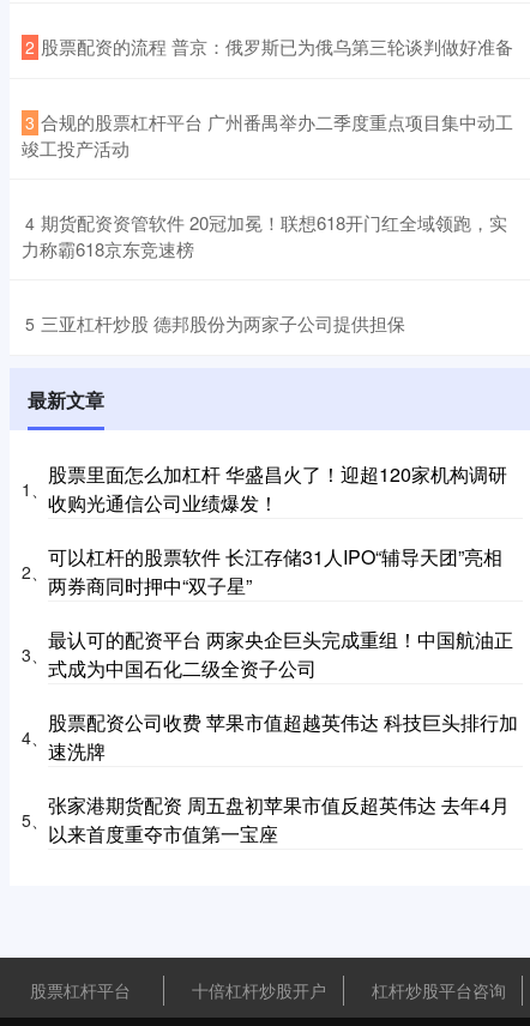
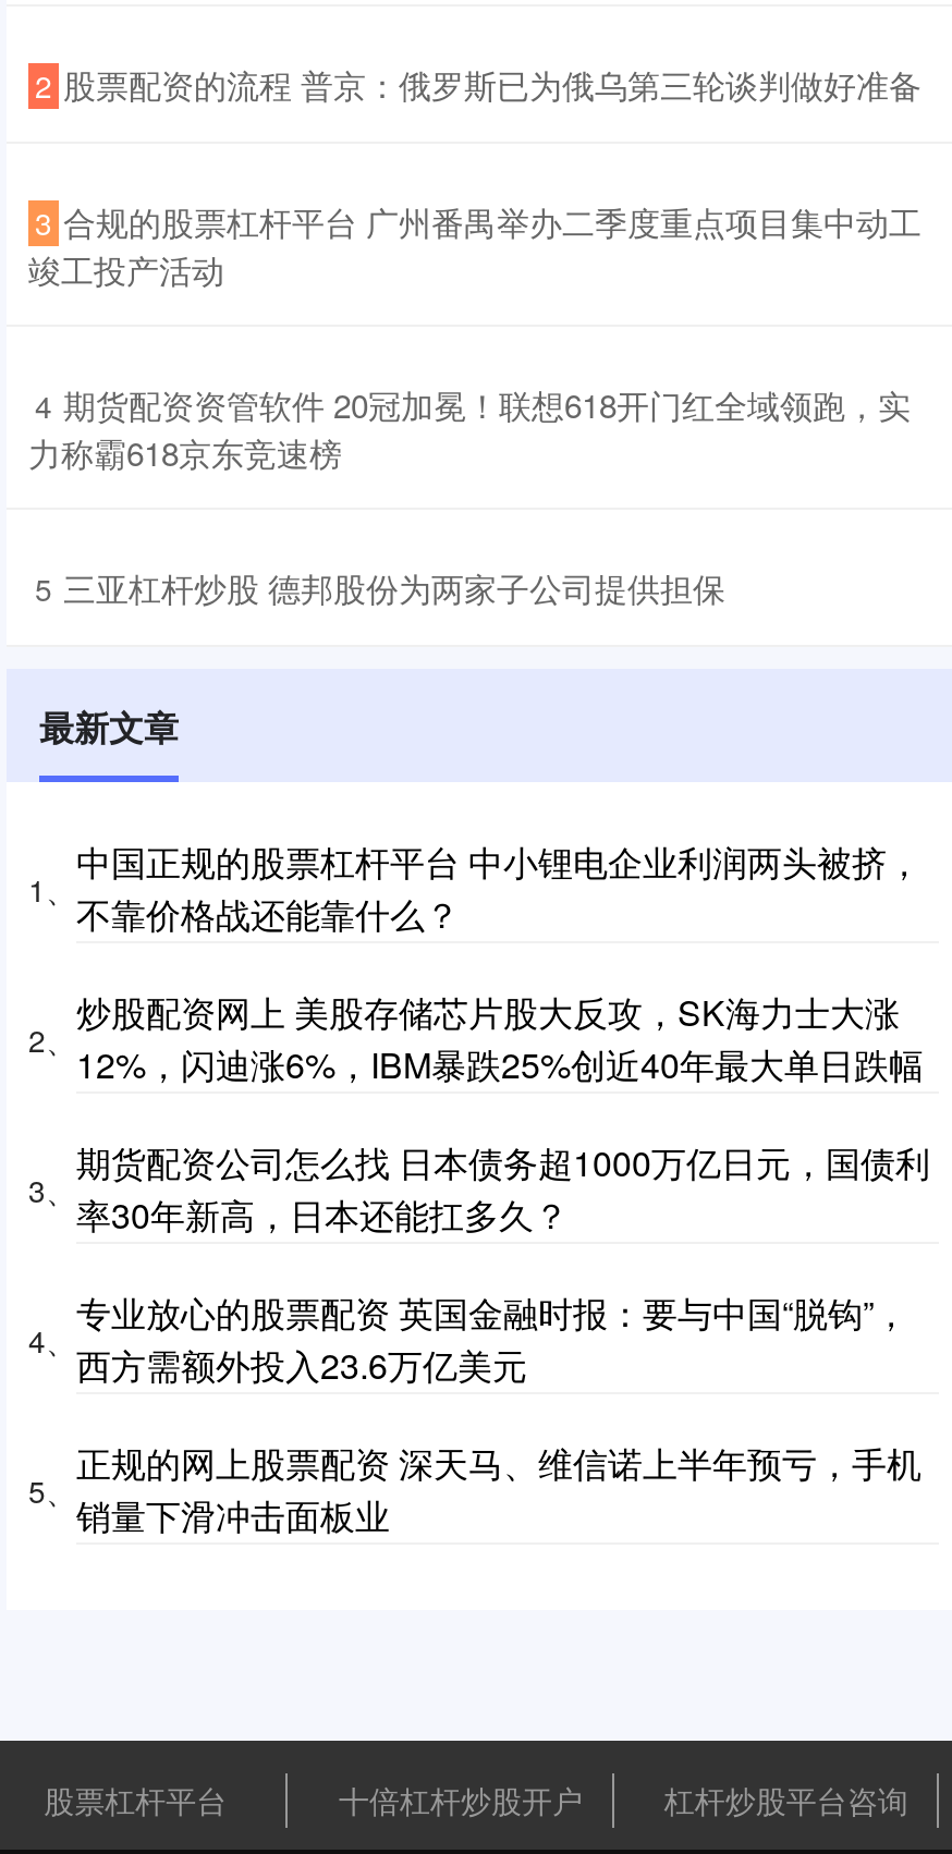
- 股票里面怎么加杠杆 华盛昌火了！迎超120家机构调研
- 收购光通信公司业绩爆发！
+ 中国正规的股票杠杆平台 中小锂电企业利润两头被挤，
+ 不靠价格战还能靠什么？

- 可以杠杆的股票软件 长江存储31人IPO“辅导天团”亮相
- 两券商同时押中“双子星”
+ 炒股配资网上 美股存储芯片股大反攻，SK海力士大涨
+ 12%，闪迪涨6%，IBM暴跌25%创近40年最大单日跌幅

- 最认可的配资平台 两家央企巨头完成重组！中国航油正
- 式成为中国石化二级全资子公司
+ 期货配资公司怎么找 日本债务超1000万亿日元，国债利
+ 率30年新高，日本还能扛多久？

- 股票配资公司收费 苹果市值超越英伟达 科技巨头排行加
- 速洗牌
+ 专业放心的股票配资 英国金融时报：要与中国“脱钩”，
+ 西方需额外投入23.6万亿美元

- 张家港期货配资 周五盘初苹果市值反超英伟达 去年4月
- 以来首度重夺市值第一宝座
+ 正规的网上股票配资 深天马、维信诺上半年预亏，手机
+ 销量下滑冲击面板业
